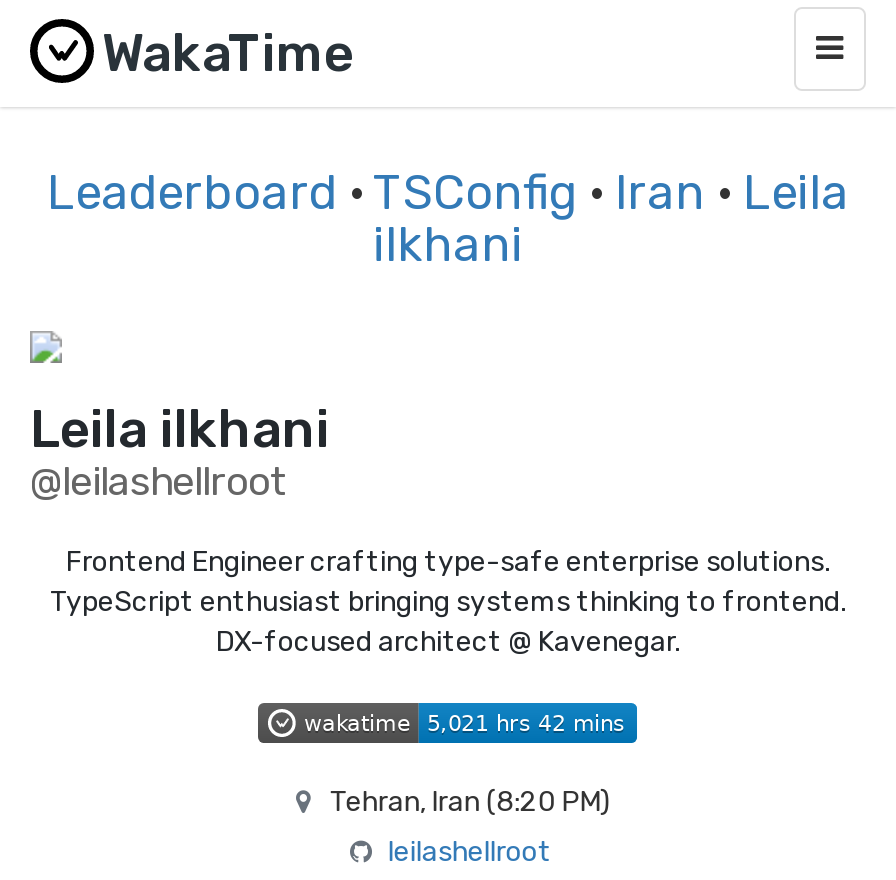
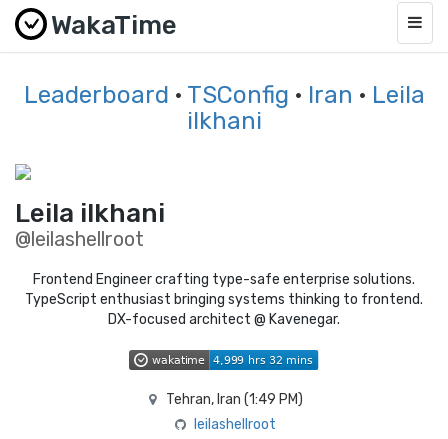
- Tehran, Iran (8:20 PM)
+ Tehran, Iran (1:49 PM)
